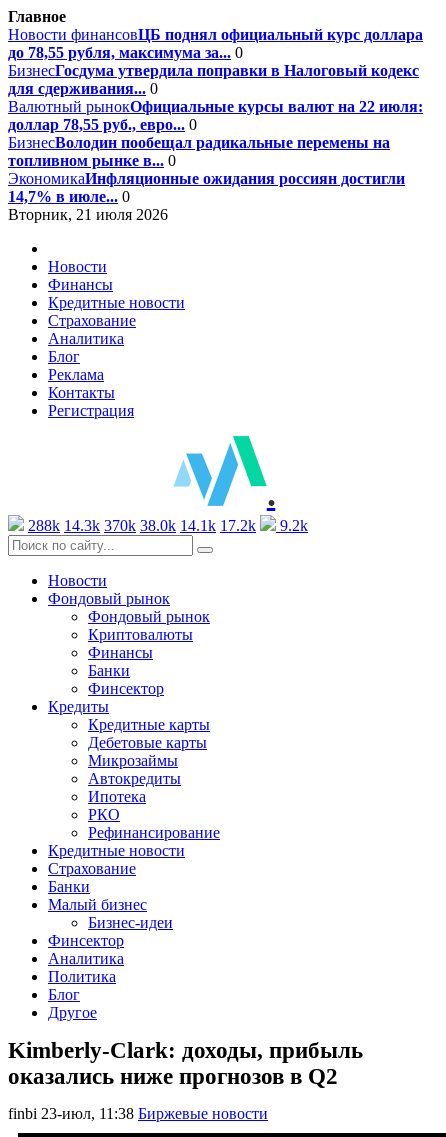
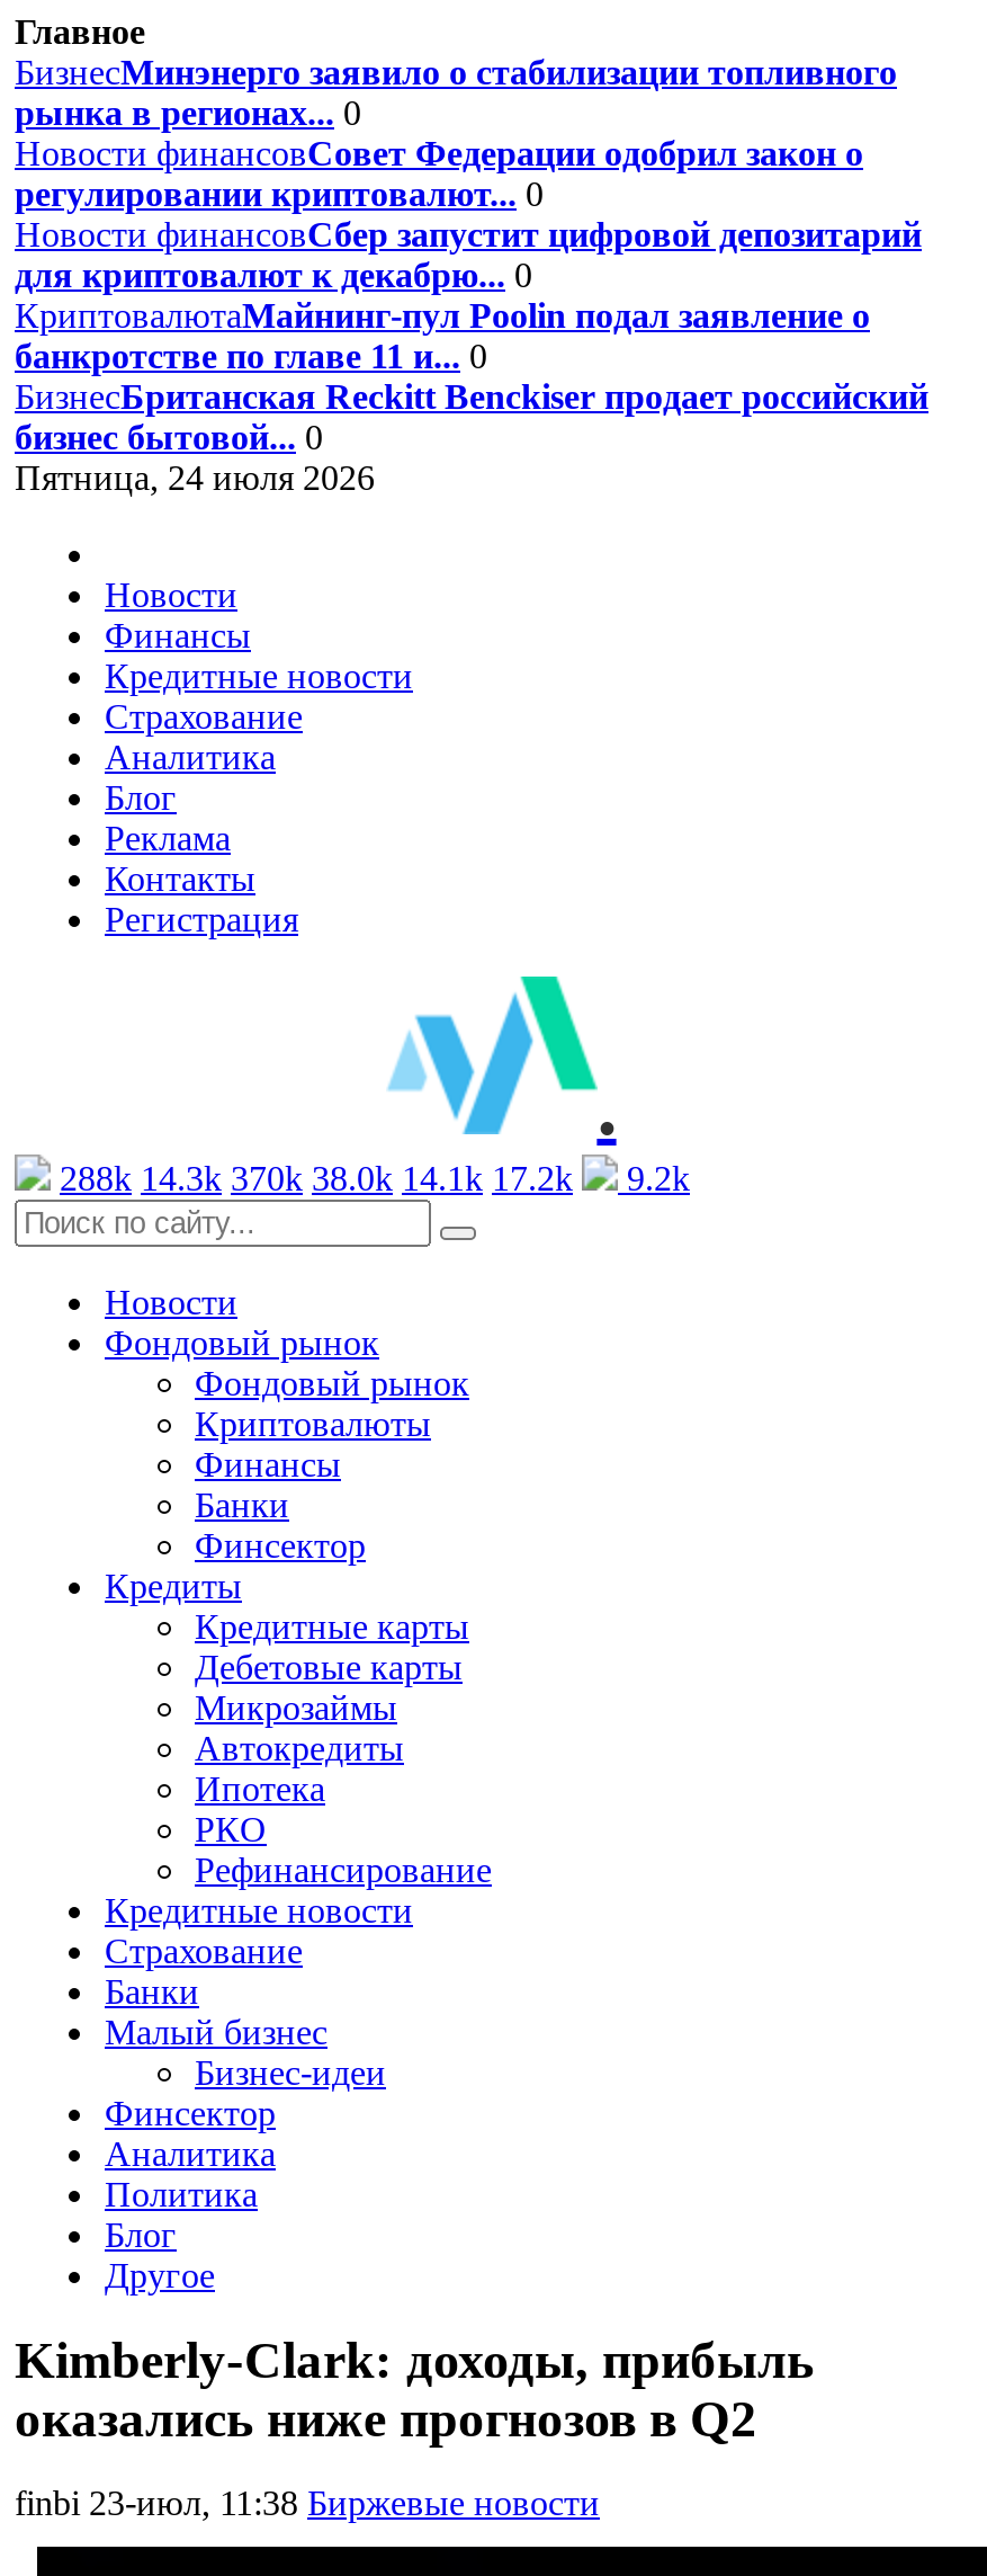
- Новости финансовЦБ поднял официальный курс доллара
- до 78,55 рубля, максимума за... 0
- БизнесГосдума утвердила поправки в Налоговый кодекс
- для сдерживания... 0
- Валютный рынокОфициальные курсы валют на 22 июля:
- доллар 78,55 руб., евро... 0
- БизнесВолодин пообещал радикальные перемены на
- топливном рынке в... 0
- ЭкономикаИнфляционные ожидания россиян достигли
- 14,7% в июле... 0
- Вторник, 21 июля 2026
+ БизнесМинэнерго заявило о стабилизации топливного
+ рынка в регионах... 0
+ Новости финансовСовет Федерации одобрил закон о
+ регулировании криптовалют... 0
+ Новости финансовСбер запустит цифровой депозитарий
+ для криптовалют к декабрю... 0
+ КриптовалютаМайнинг-пул Poolin подал заявление о
+ банкротстве по главе 11 и... 0
+ БизнесБританская Reckitt Benckiser продает российский
+ бизнес бытовой... 0
+ Пятница, 24 июля 2026
